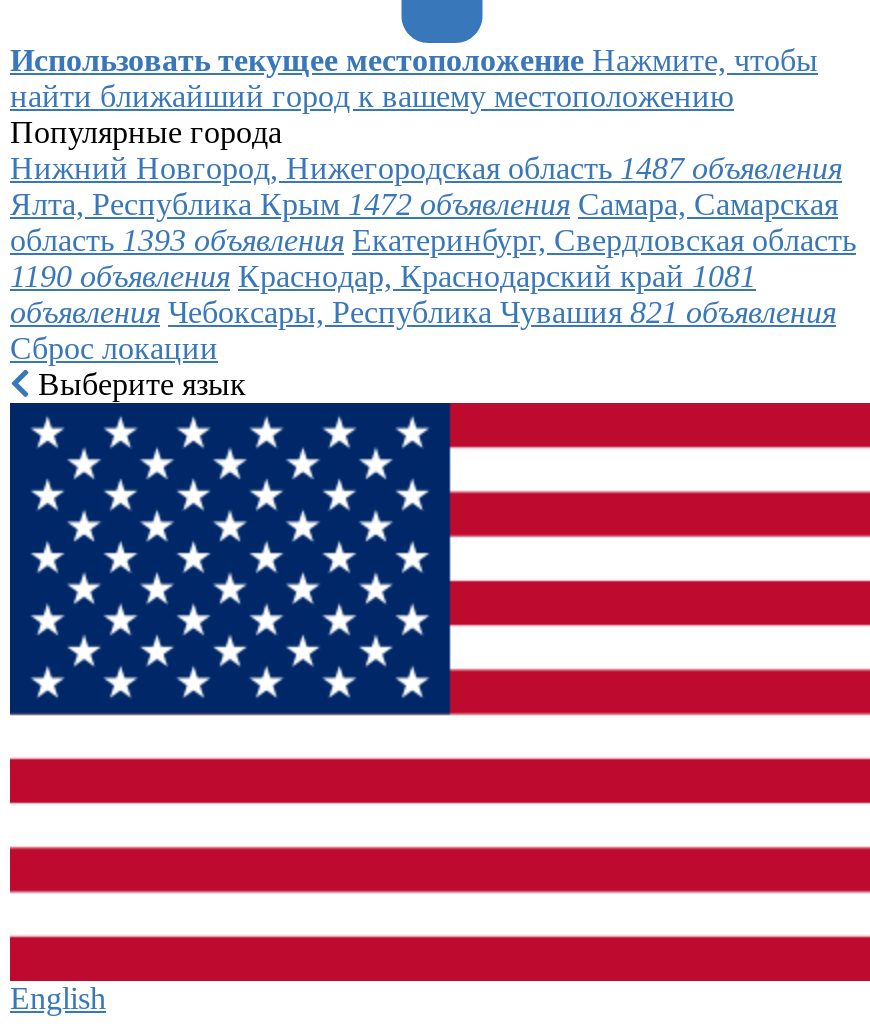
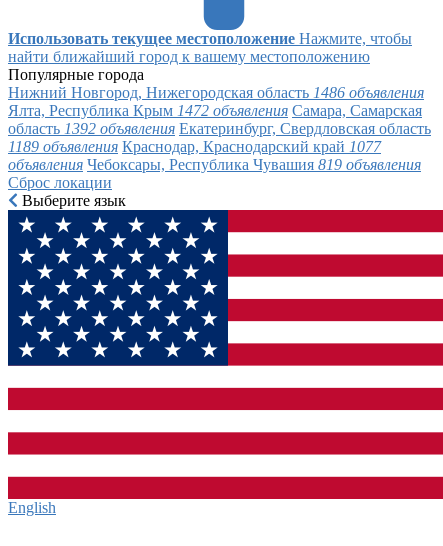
- Нижний Новгород, Нижегородская область 1487 объявления
+ Нижний Новгород, Нижегородская область 1486 объявления

- область 1393 объявления Екатеринбург, Свердловская область
+ область 1392 объявления Екатеринбург, Свердловская область

- 1190 объявления Краснодар, Краснодарский край 1081
+ 1189 объявления Краснодар, Краснодарский край 1077

- объявления Чебоксары, Республика Чувашия 821 объявления
+ объявления Чебоксары, Республика Чувашия 819 объявления
